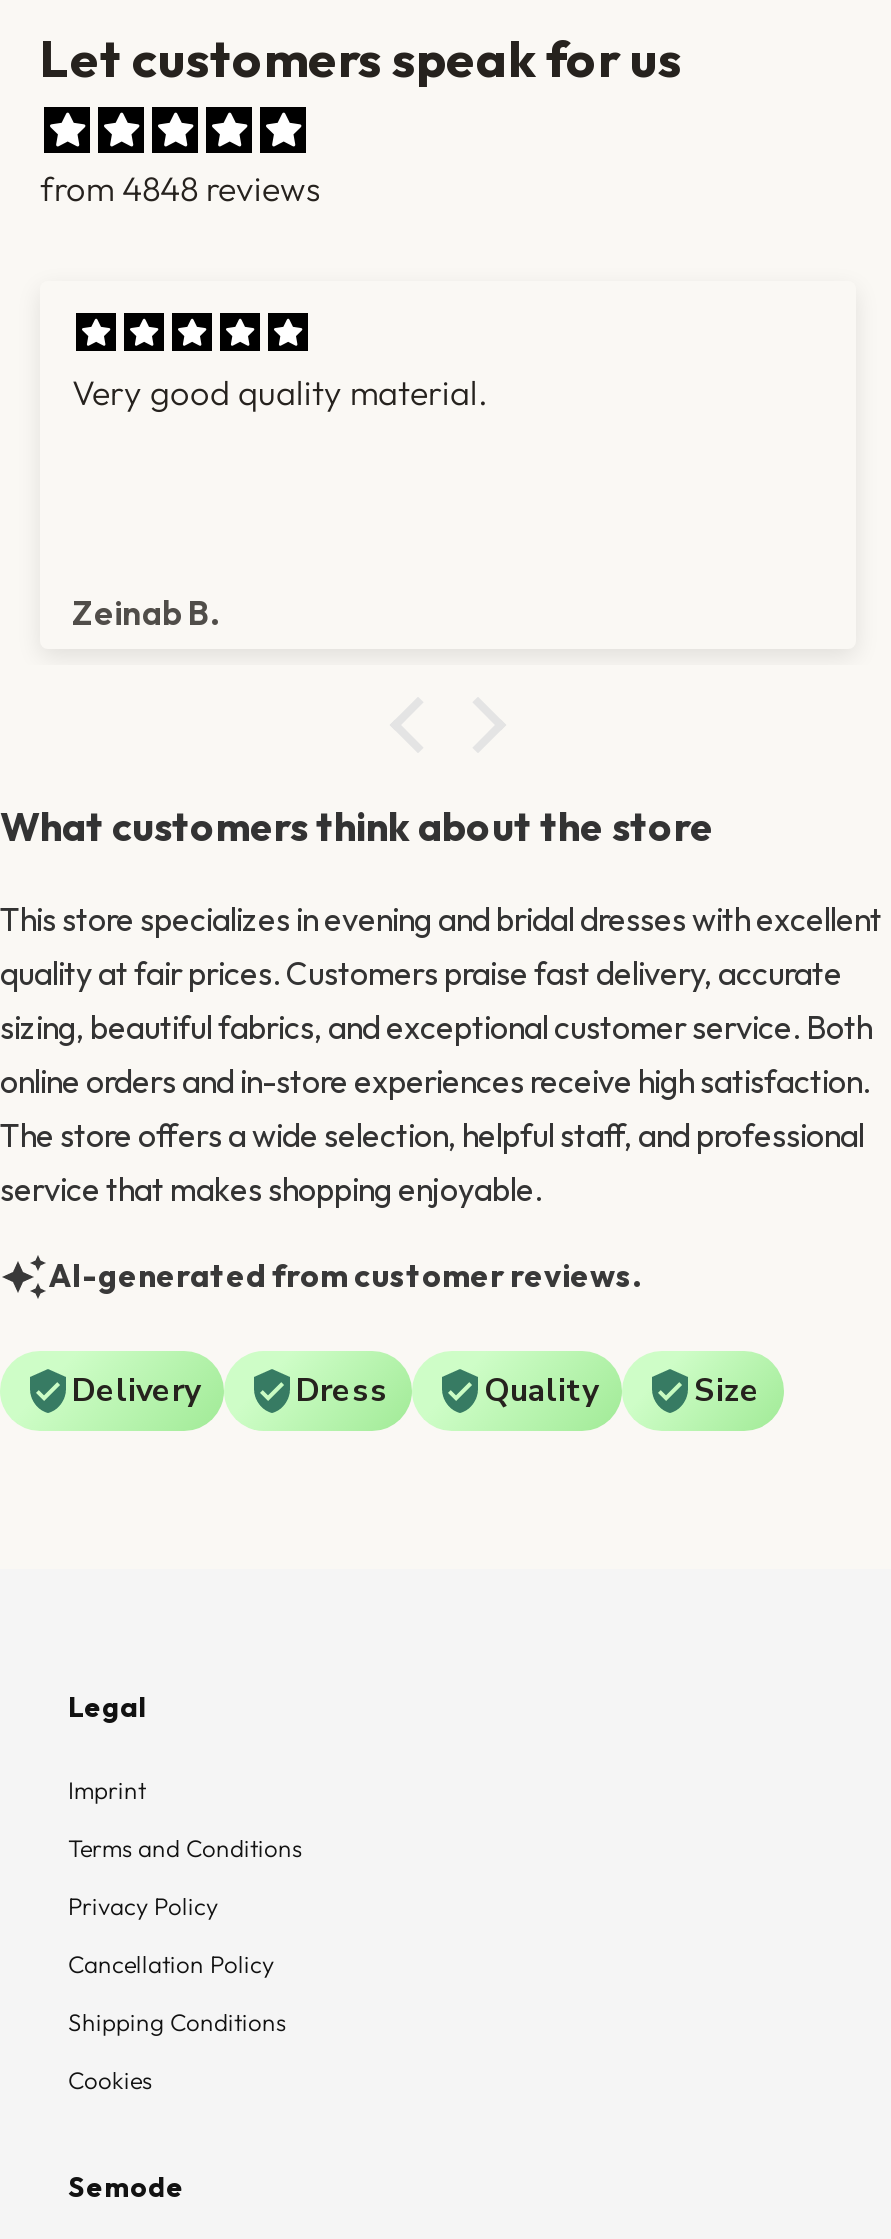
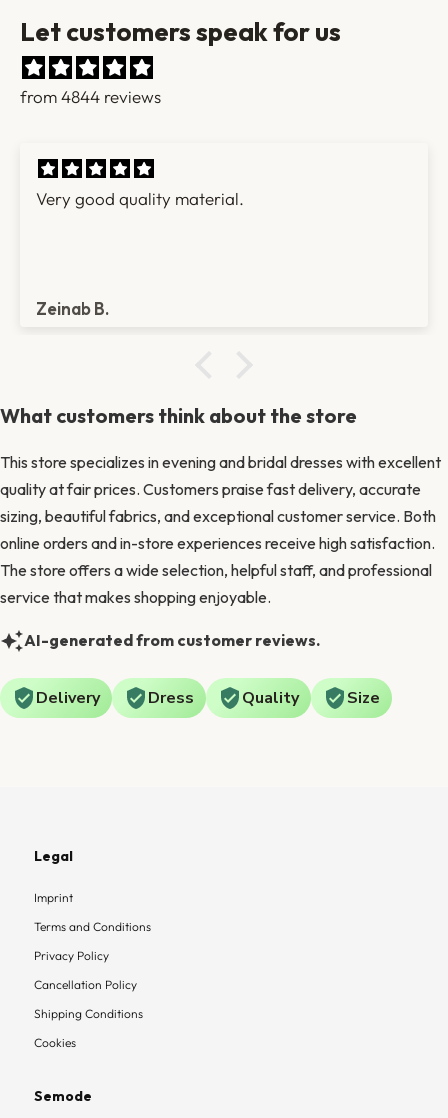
- from 4848 reviews
+ from 4844 reviews
